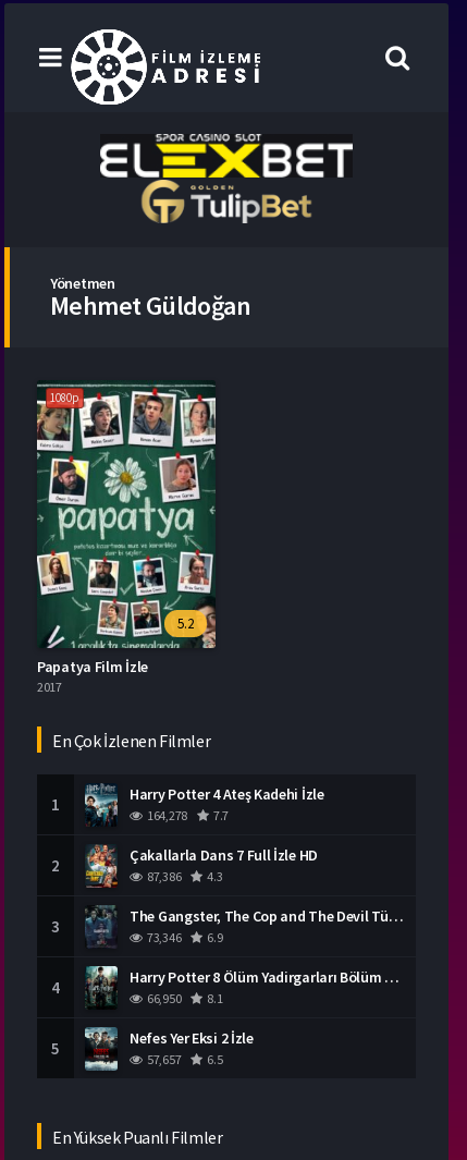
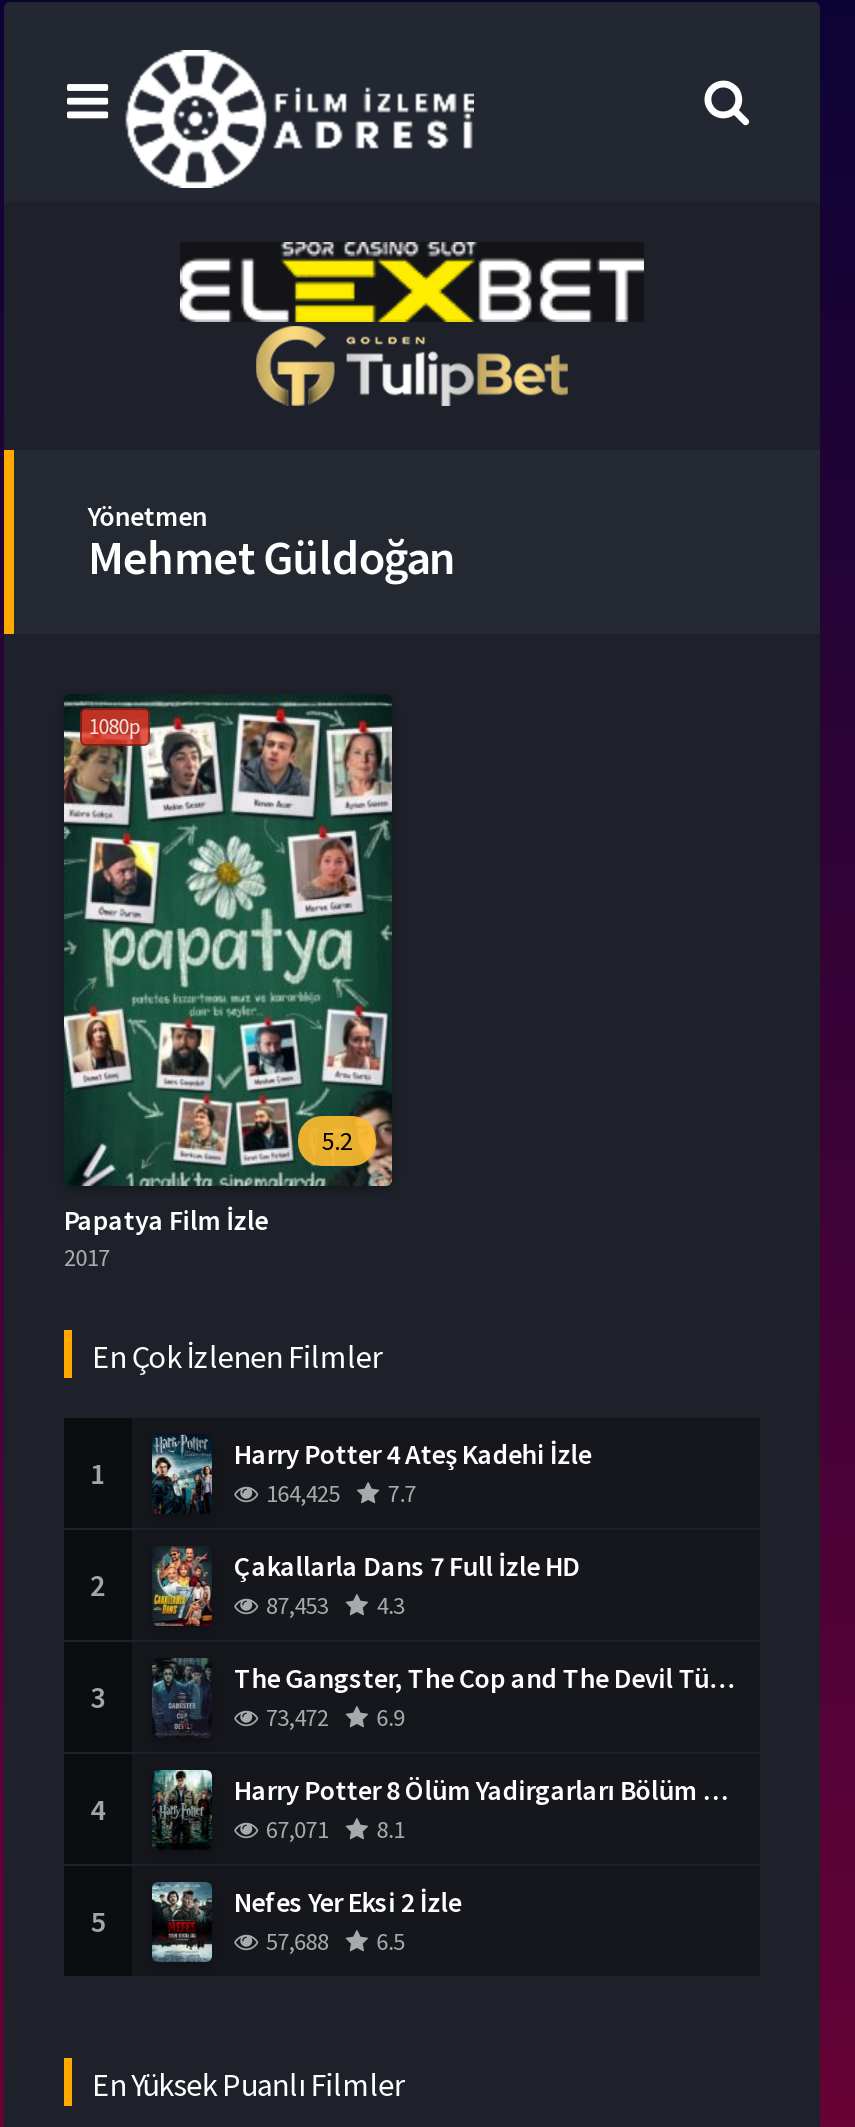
- 164,278
+ 164,425

- 87,386 4.3
+ 87,453 4.3

- 73,346 6.9
+ 73,472 6.9

- 66,950 8.1
+ 67,071 8.1

- 57,657 6.5
+ 57,688 6.5
